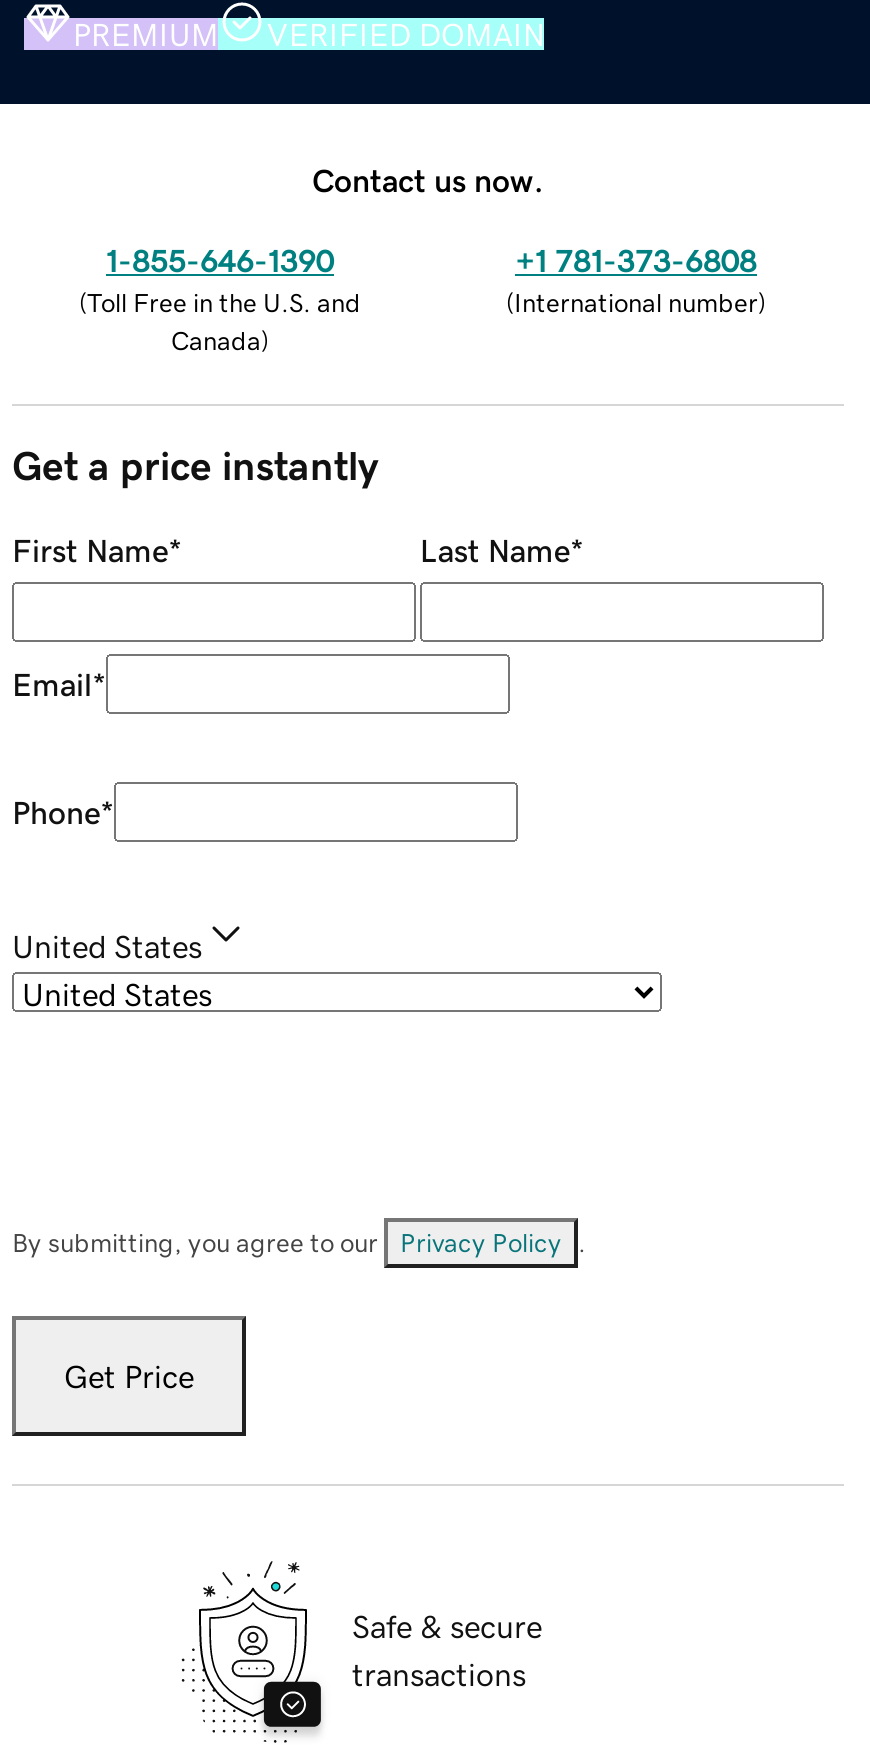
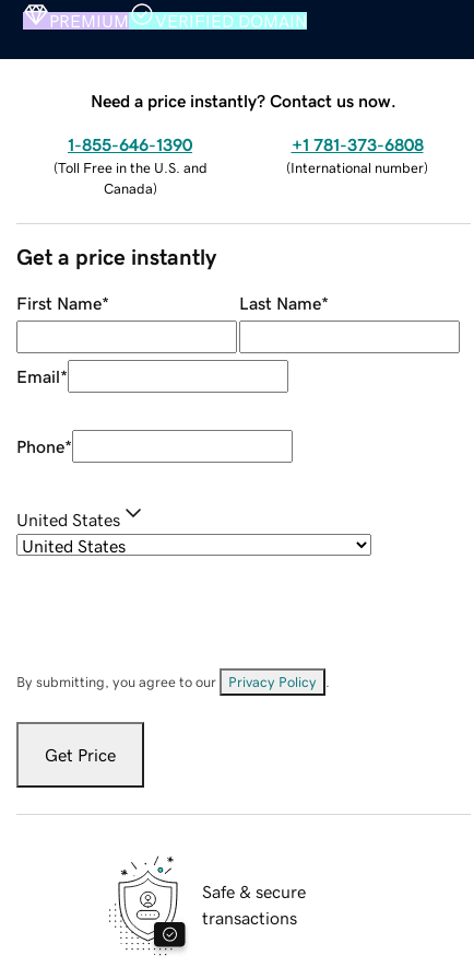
- Contact us now.
+ Need a price instantly? Contact us now.
